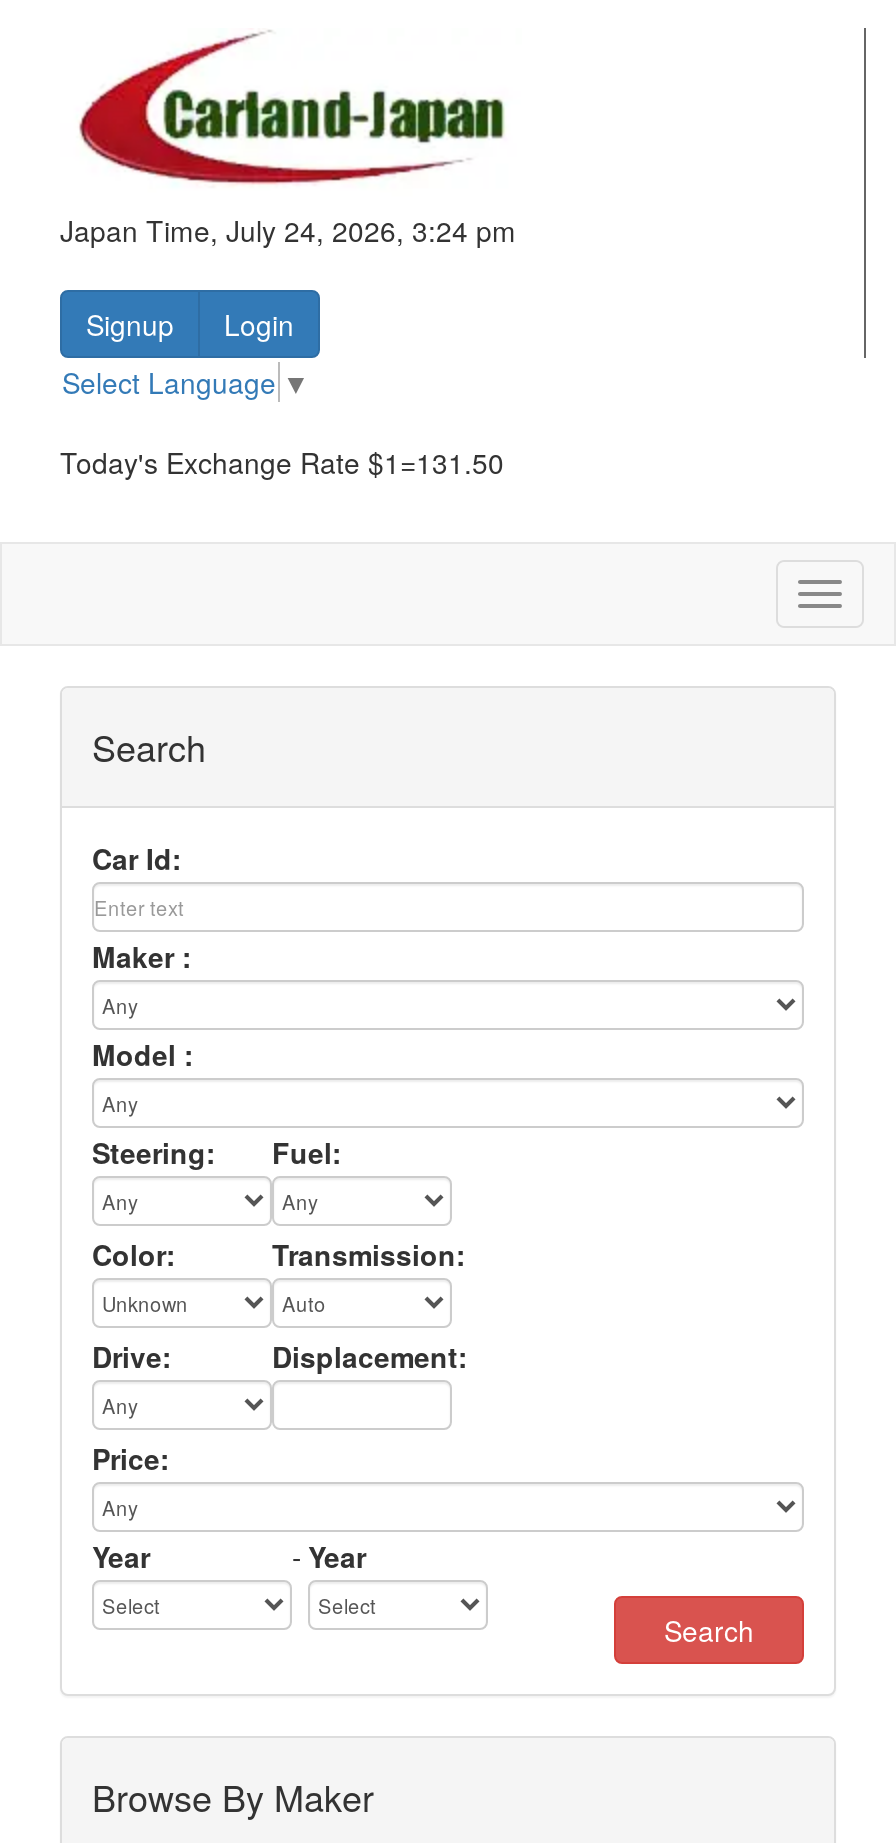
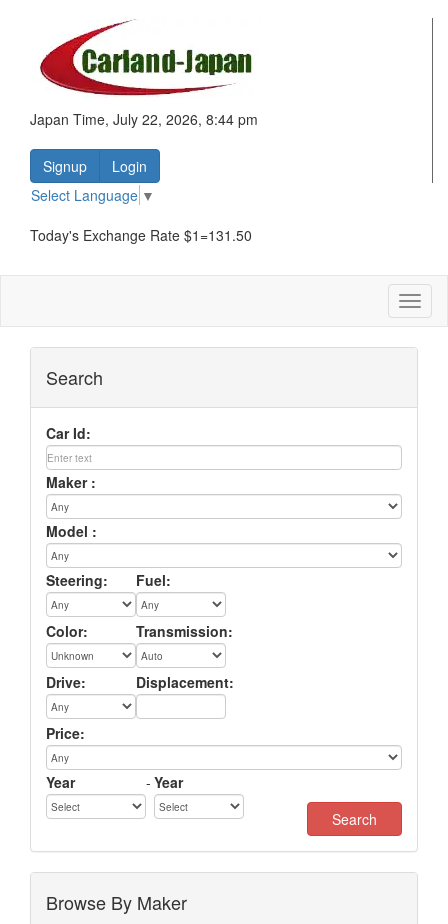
- Japan Time, July 24, 2026, 3:24 pm
+ Japan Time, July 22, 2026, 8:44 pm
